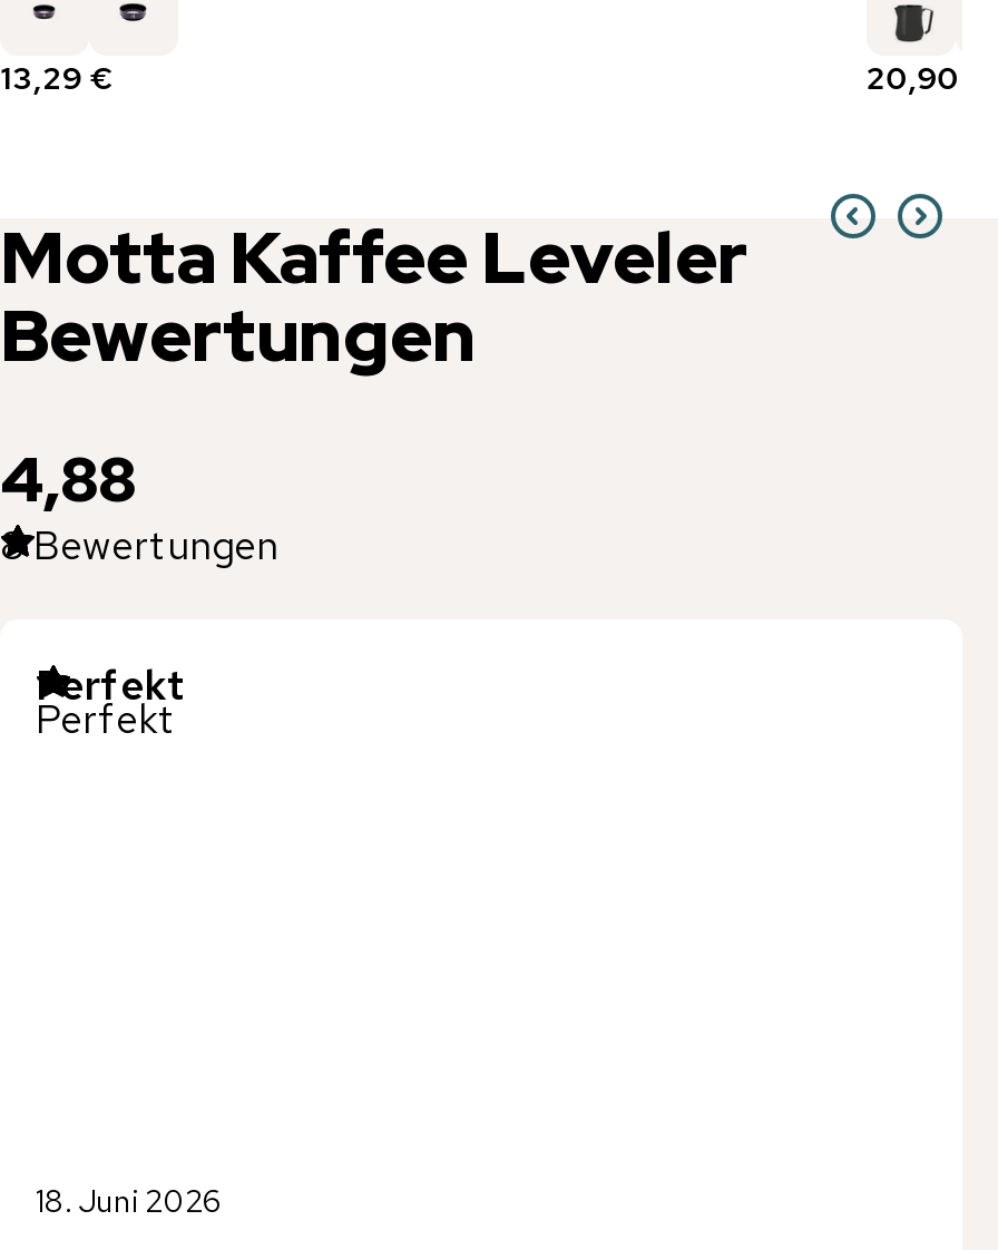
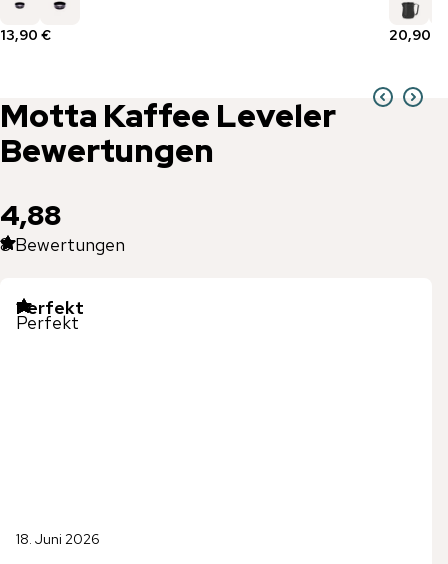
- 13,29 €
+ 13,90 €
